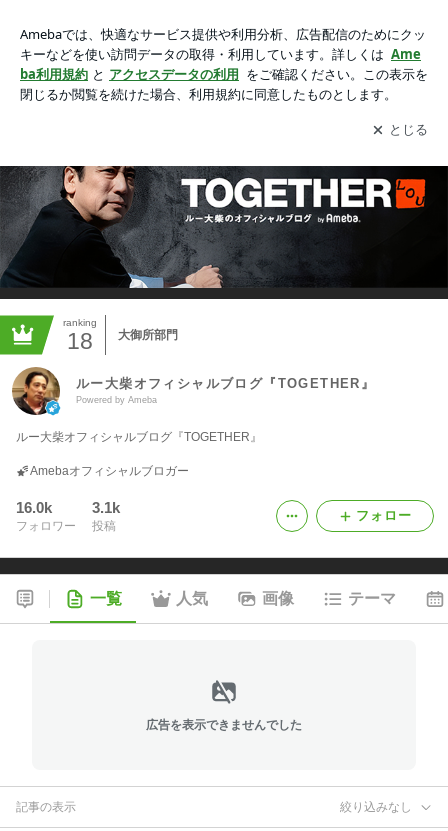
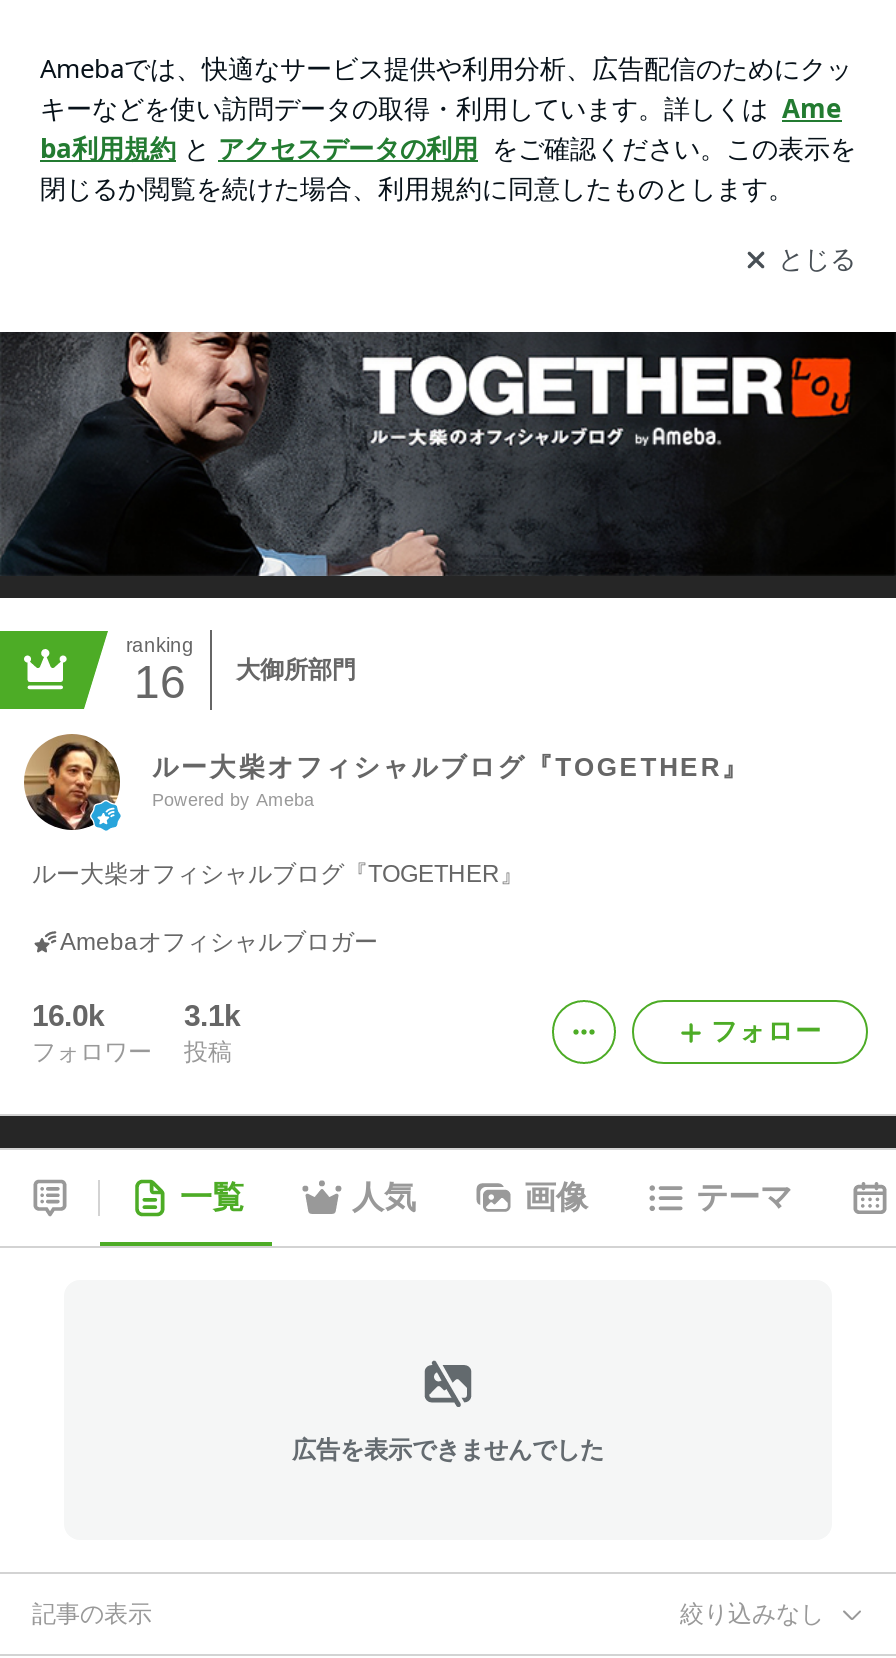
- 18 大御所部門
+ 16 大御所部門
